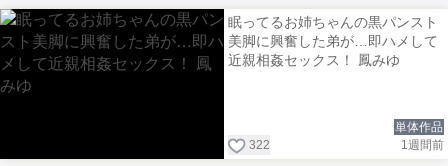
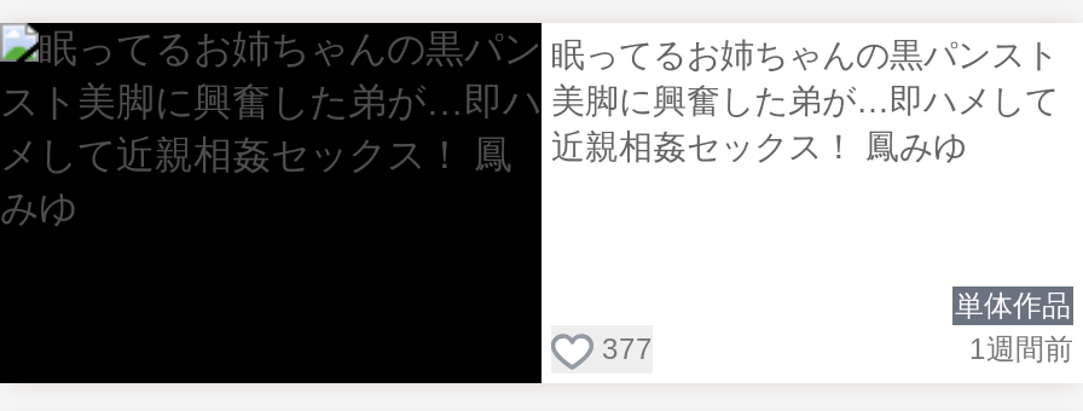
- 322
+ 377
